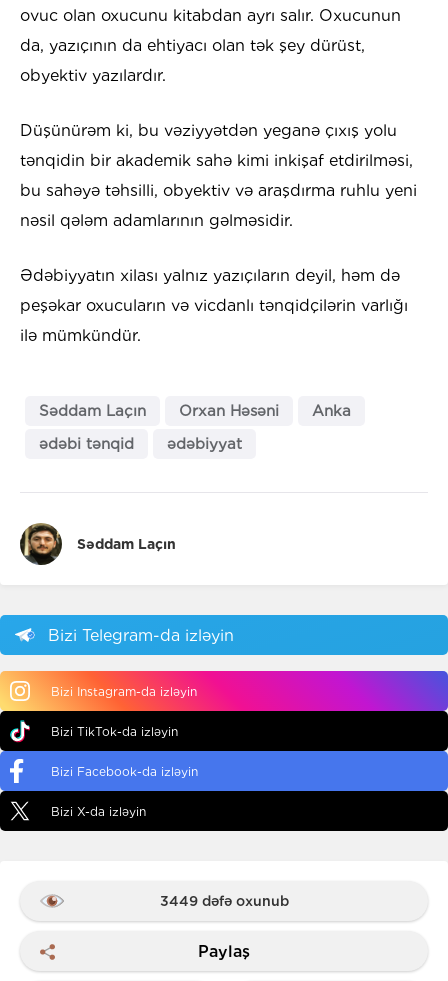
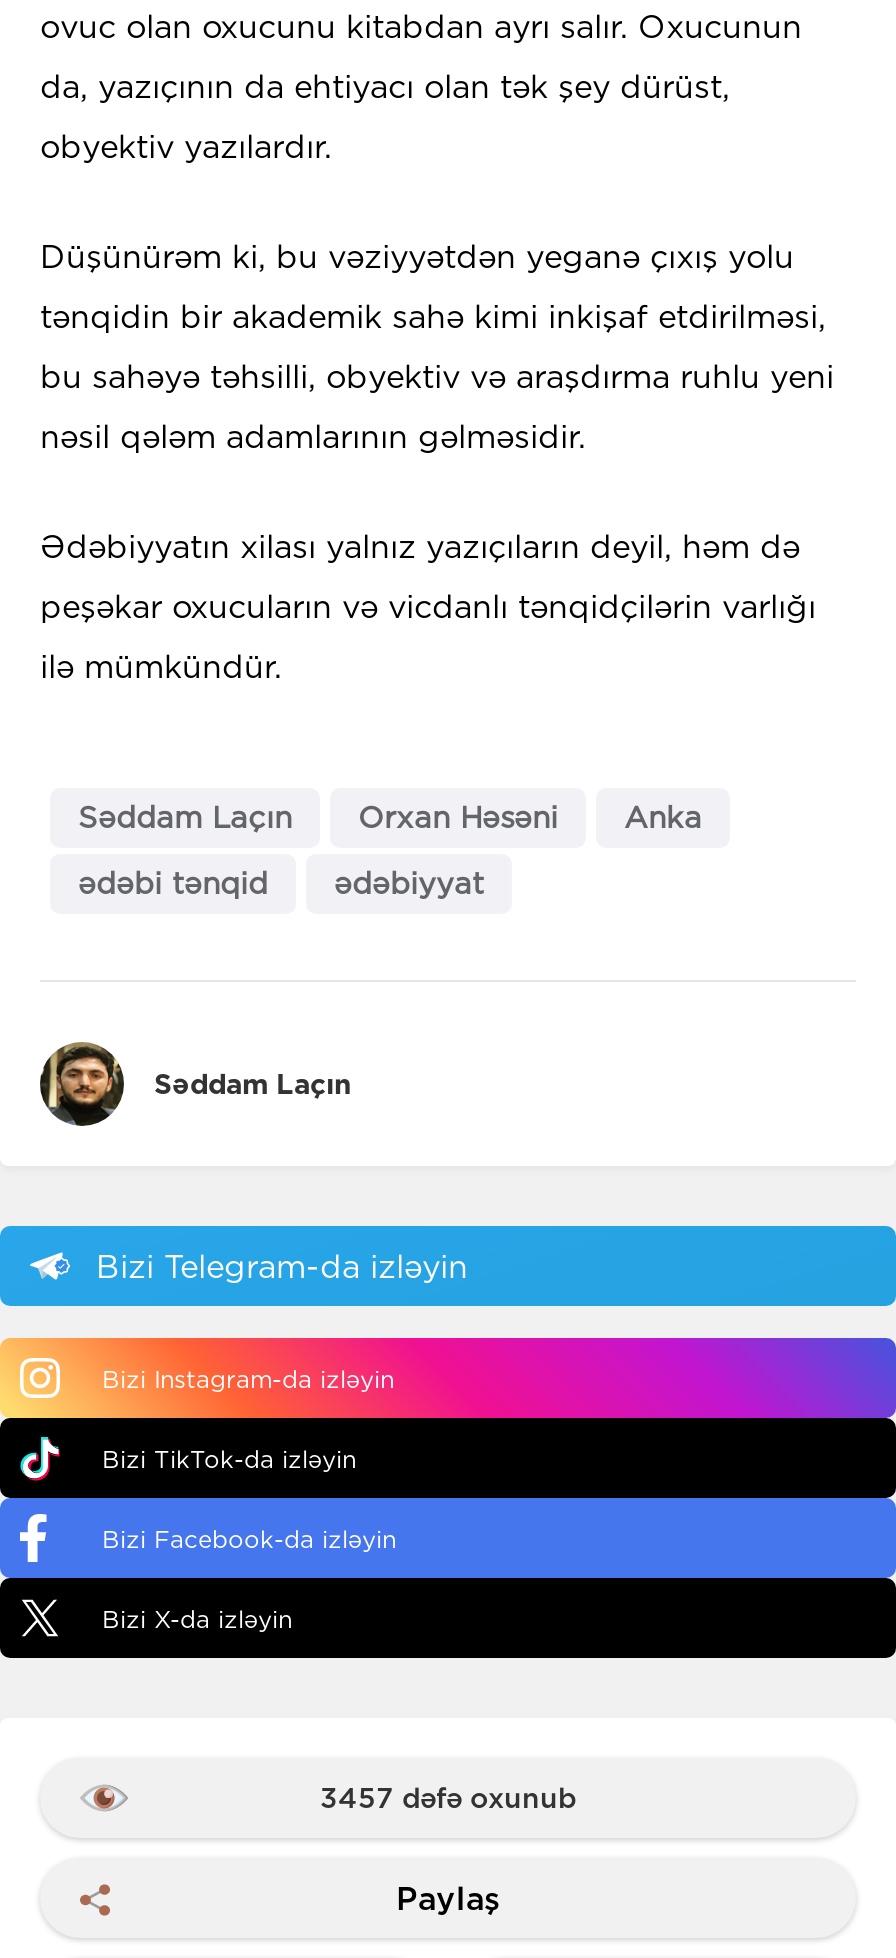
- 3449 dəfə oxunub
+ 3457 dəfə oxunub
